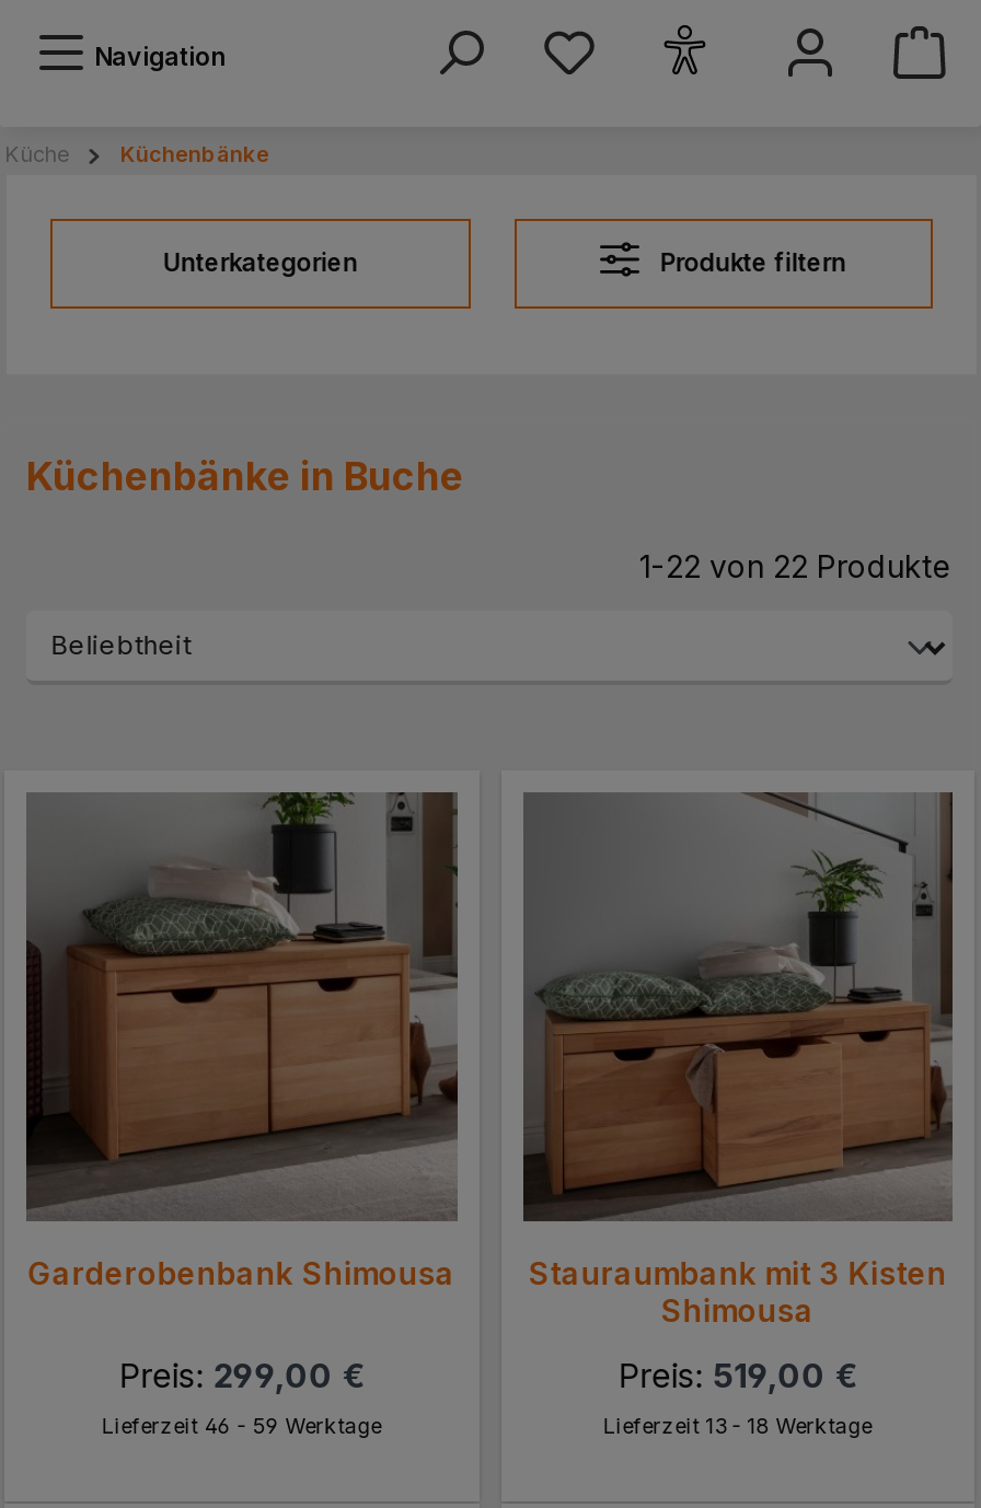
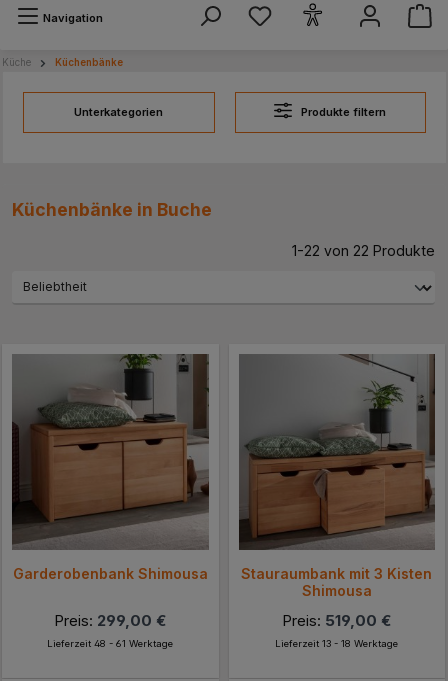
- Lieferzeit 46 - 59 Werktage
+ Lieferzeit 48 - 61 Werktage
